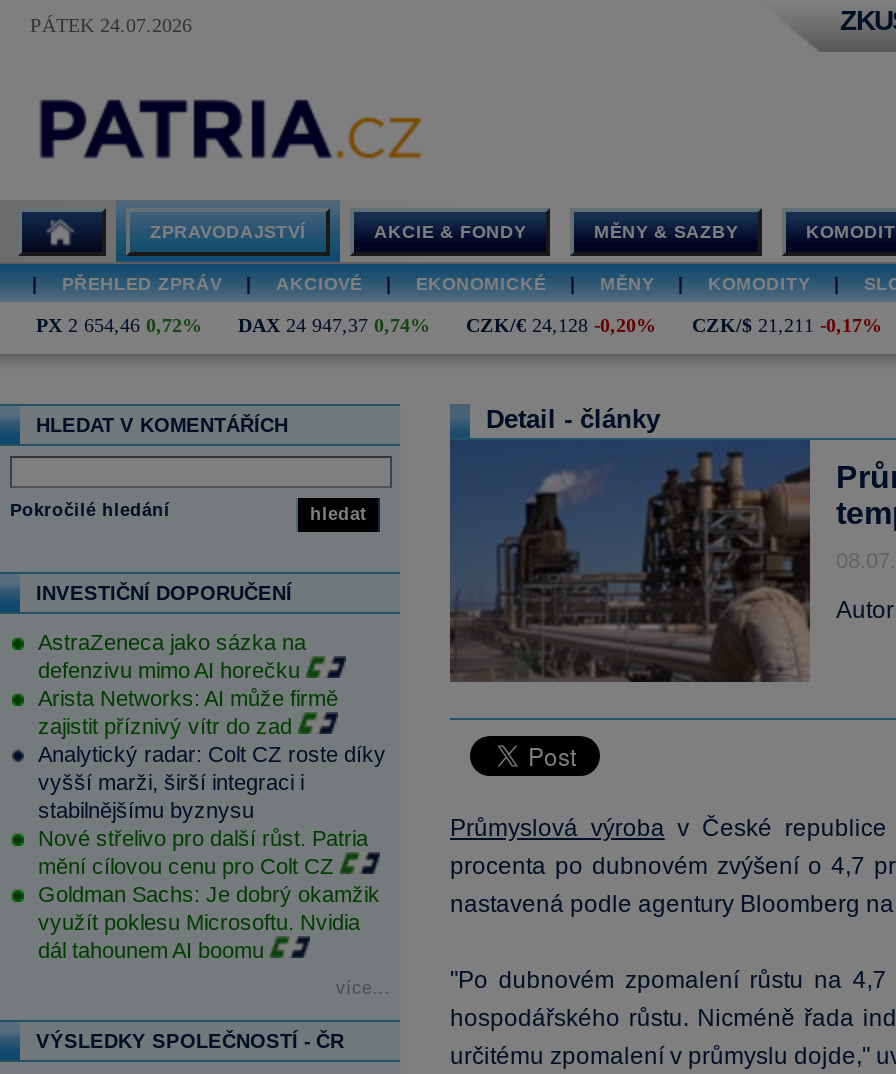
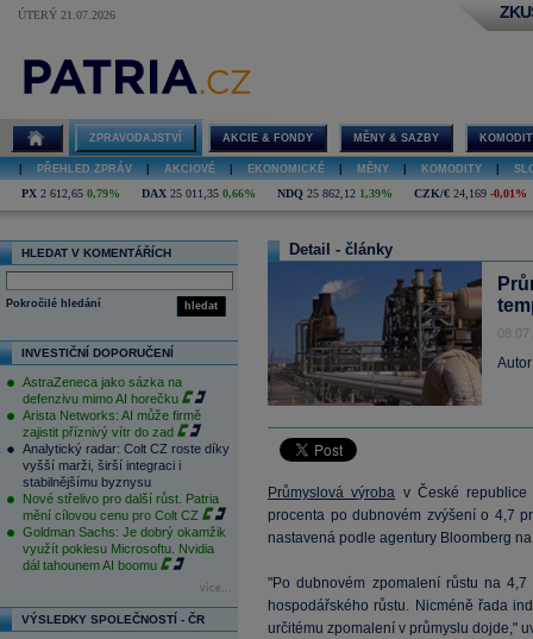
- PÁTEK 24.07.2026
+ ÚTERÝ 21.07.2026

- PX 2 654,46 0,72%
- DAX 24 947,37 0,74%
- CZK/€ 24,128 -0,20%
- CZK/$ 21,211 -0,17%
+ PX 2 612,65 0,79%
+ DAX 25 011,35 0,66%
+ NDQ 25 862,12 1,39%
+ CZK/€ 24,169 -0,01%
